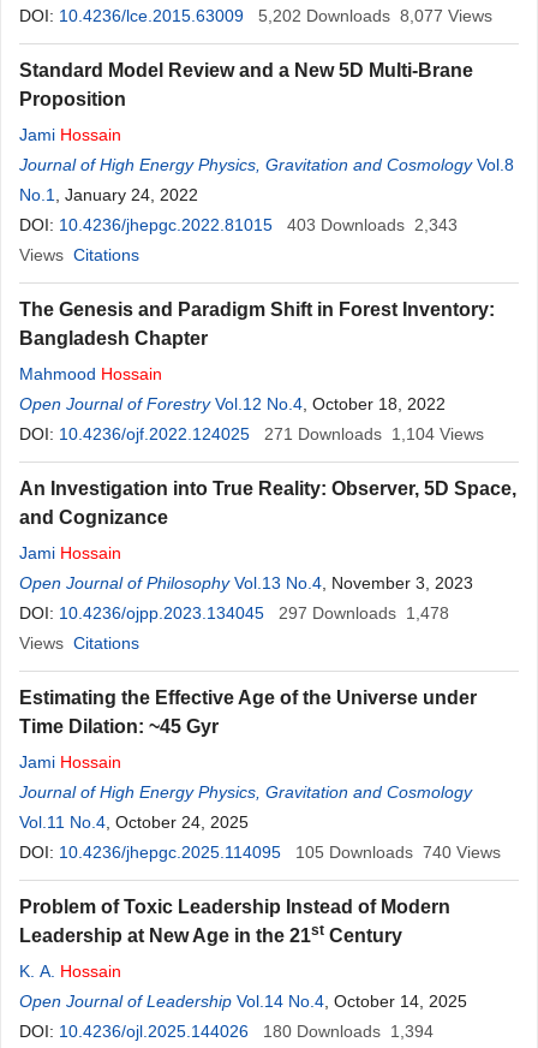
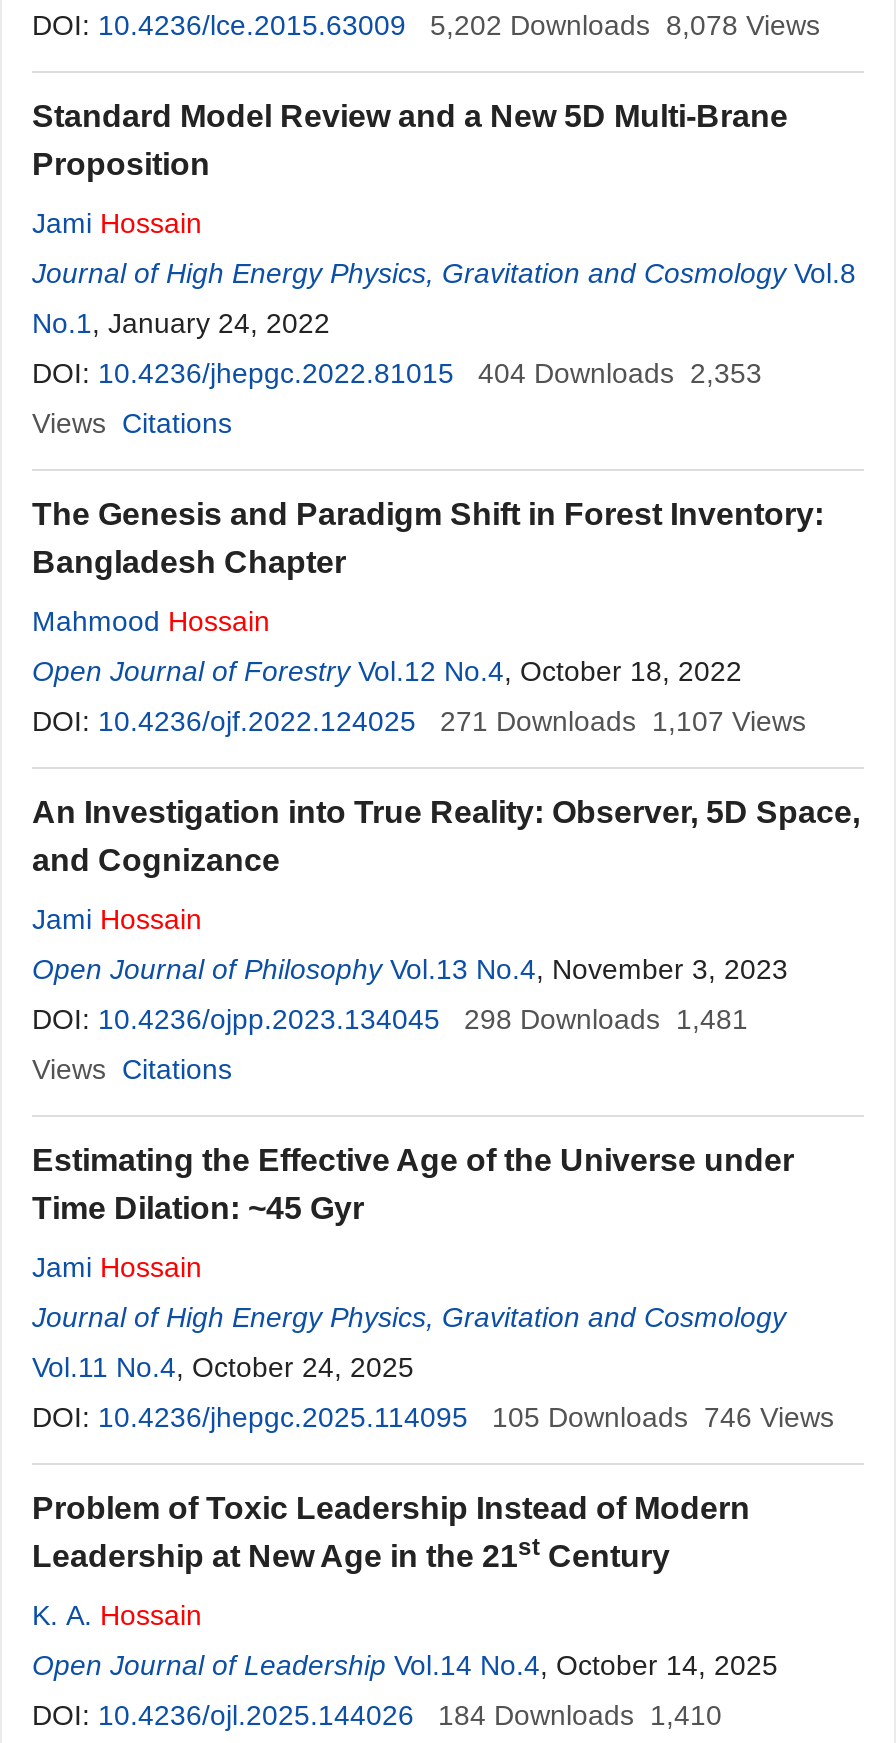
- 5,202 Downloads 8,077 Views
+ 5,202 Downloads 8,078 Views

- DOI: 10.4236/jhepgc.2022.81015 403 Downloads 2,343
+ DOI: 10.4236/jhepgc.2022.81015 404 Downloads 2,353

- 271 Downloads 1,104 Views
+ 271 Downloads 1,107 Views

- DOI: 10.4236/ojpp.2023.134045 297 Downloads 1,478
+ DOI: 10.4236/ojpp.2023.134045 298 Downloads 1,481

- 105 Downloads 740 Views
+ 105 Downloads 746 Views

- DOI: 10.4236/ojl.2025.144026 180 Downloads 1,394
+ DOI: 10.4236/ojl.2025.144026 184 Downloads 1,410
